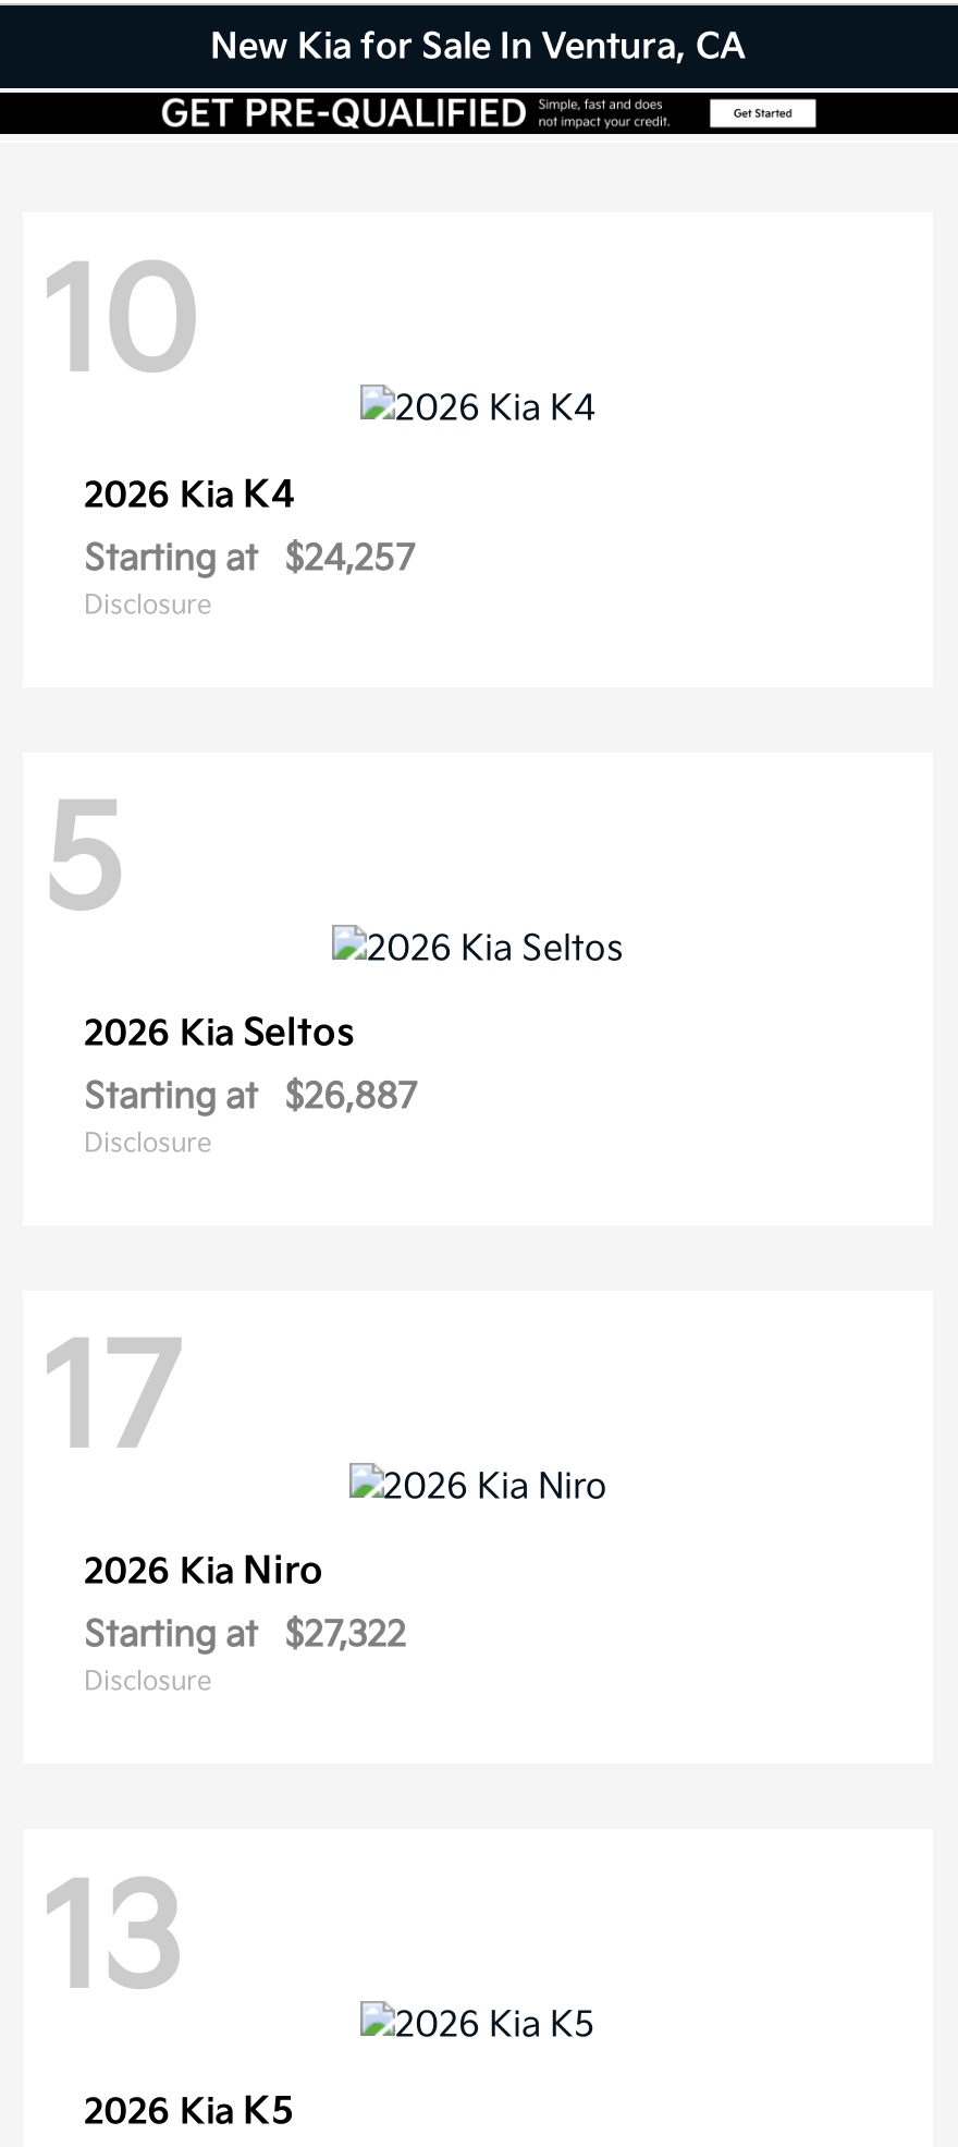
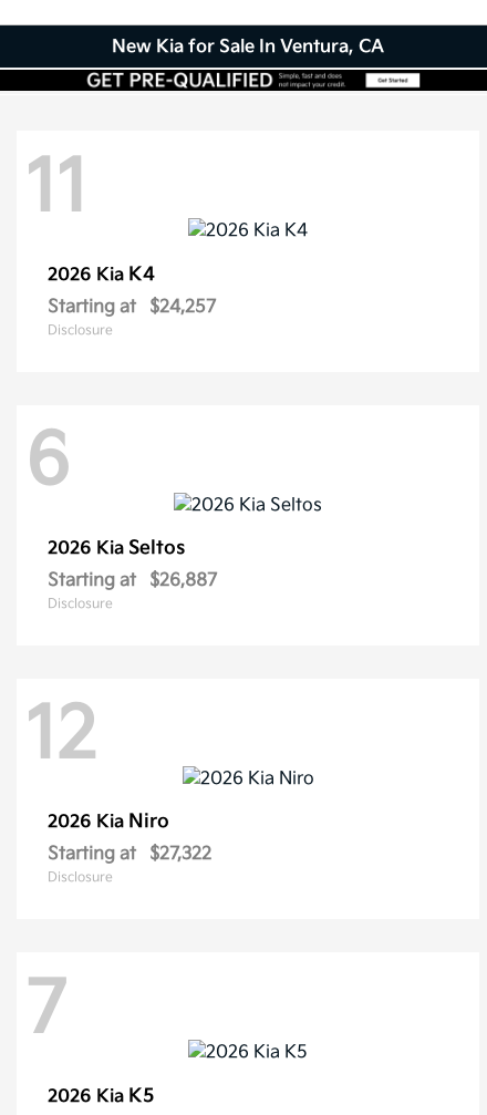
- 10
+ 11

- 5
+ 6

- 17
+ 12

- 13
+ 7
